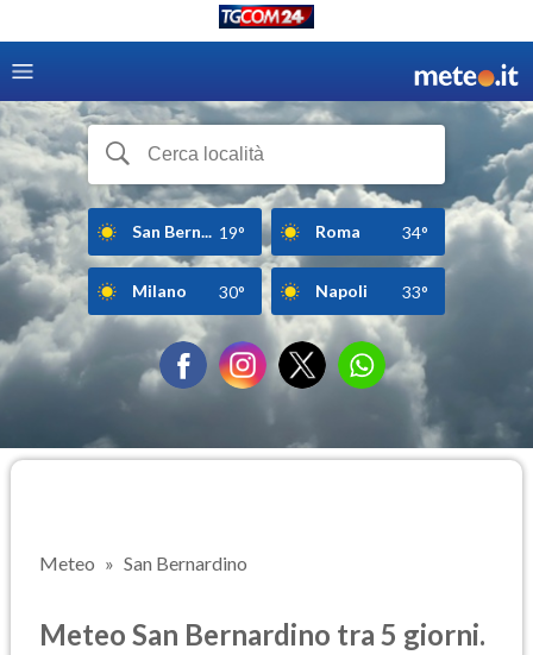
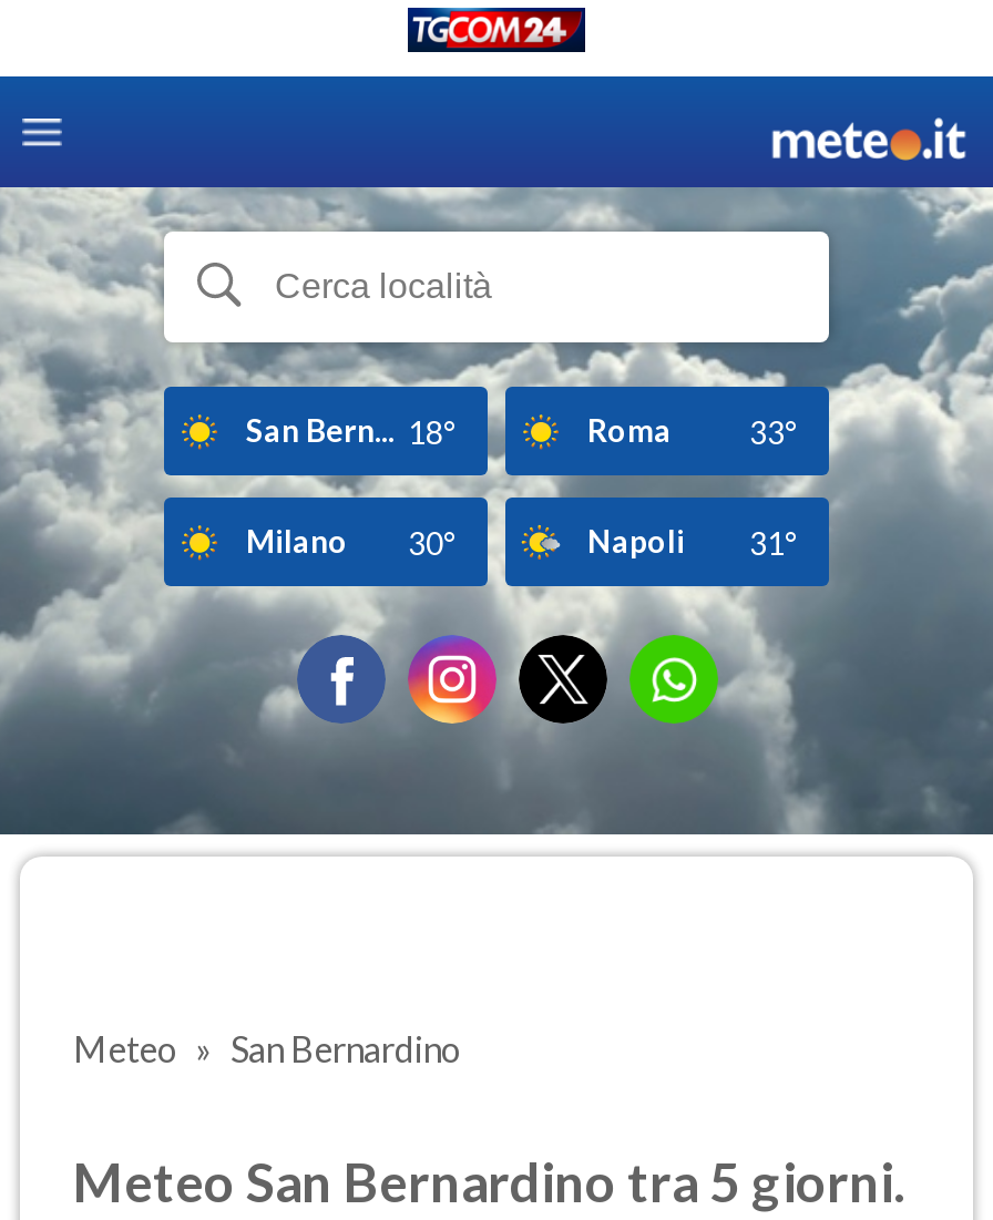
- San Bern... 19°
+ San Bern... 18°

- 34°
+ 33°

- Napoli 33°
+ Napoli 31°
